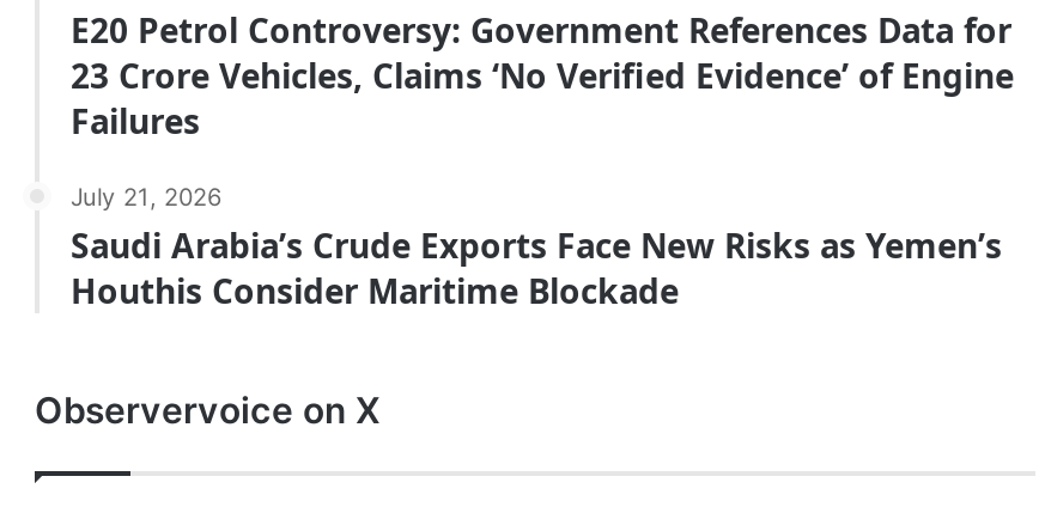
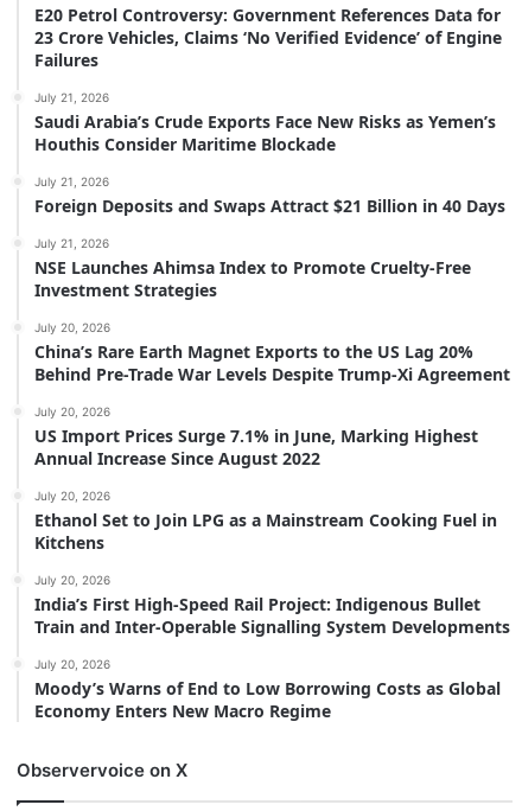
+ July 21, 2026
+ Foreign Deposits and Swaps Attract $21 Billion in 40 Days
+ July 21, 2026
+ NSE Launches Ahimsa Index to Promote Cruelty-Free
+ Investment Strategies
+ July 20, 2026
+ China’s Rare Earth Magnet Exports to the US Lag 20%
+ Behind Pre-Trade War Levels Despite Trump-Xi Agreement
+ July 20, 2026
+ US Import Prices Surge 7.1% in June, Marking Highest
+ Annual Increase Since August 2022
+ July 20, 2026
+ Ethanol Set to Join LPG as a Mainstream Cooking Fuel in
+ Kitchens
+ July 20, 2026
+ India’s First High-Speed Rail Project: Indigenous Bullet
+ Train and Inter-Operable Signalling System Developments
+ July 20, 2026
+ Moody’s Warns of End to Low Borrowing Costs as Global
+ Economy Enters New Macro Regime
